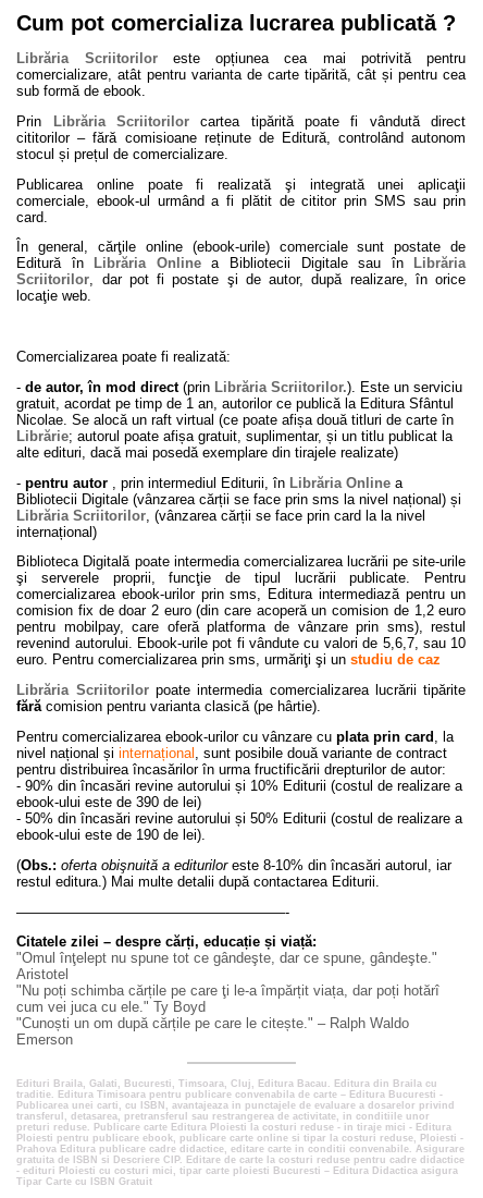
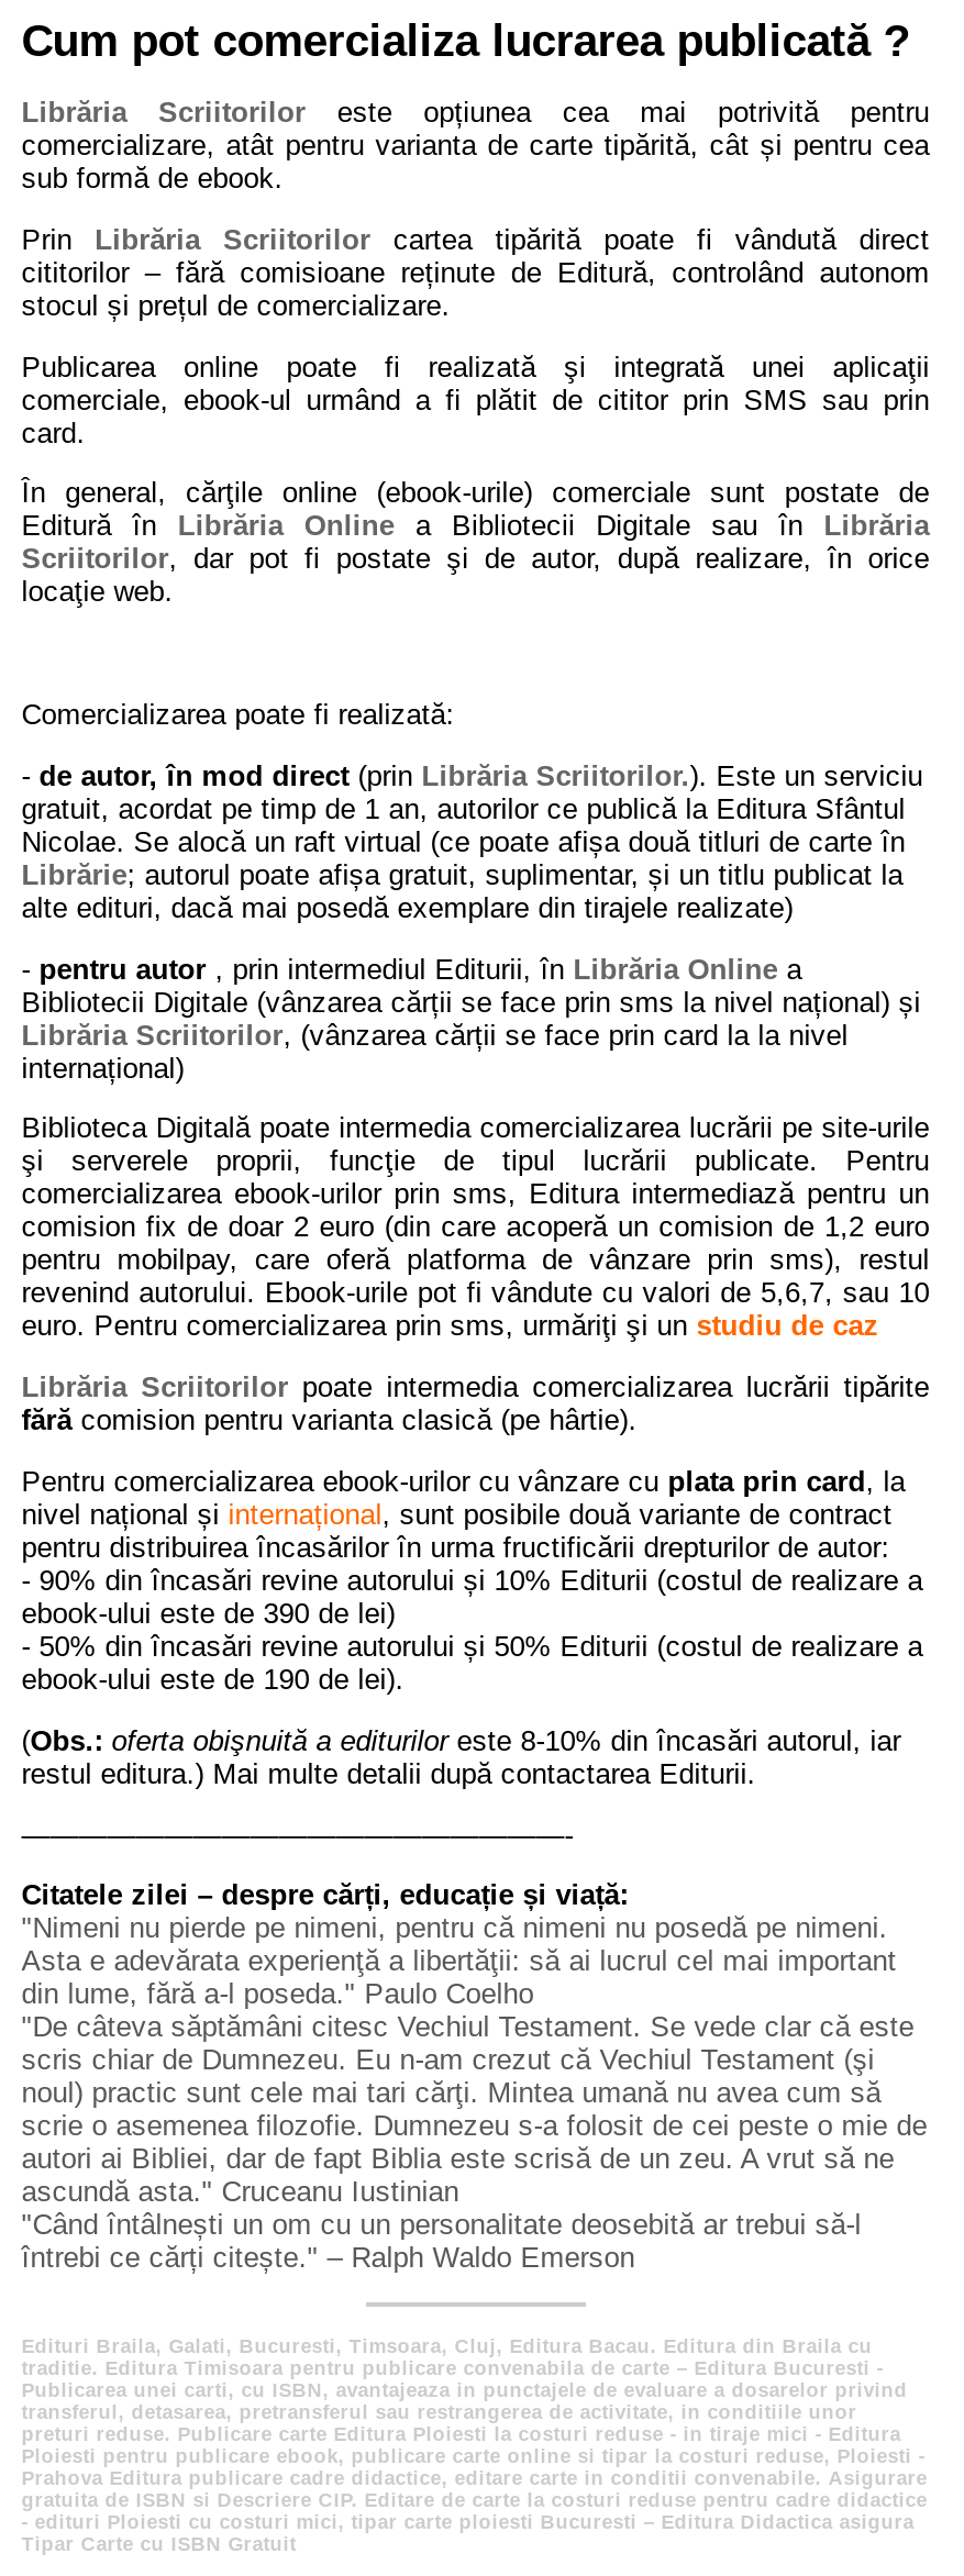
- "Omul înţelept nu spune tot ce gândeşte, dar ce spune, gândeşte."
- Aristotel
- "Nu poți schimba cărțile pe care ţi le-a împărțit viața, dar poți hotărî
- cum vei juca cu ele." Ty Boyd
- "Cunoști un om după cărțile pe care le citește." – Ralph Waldo
- Emerson
+ "Nimeni nu pierde pe nimeni, pentru că nimeni nu posedă pe nimeni.
+ Asta e adevărata experienţă a libertăţii: să ai lucrul cel mai important
+ din lume, fără a-l poseda." Paulo Coelho
+ "De câteva săptămâni citesc Vechiul Testament. Se vede clar că este
+ scris chiar de Dumnezeu. Eu n-am crezut că Vechiul Testament (şi
+ noul) practic sunt cele mai tari cărţi. Mintea umană nu avea cum să
+ scrie o asemenea filozofie. Dumnezeu s-a folosit de cei peste o mie de
+ autori ai Bibliei, dar de fapt Biblia este scrisă de un zeu. A vrut să ne
+ ascundă asta." Cruceanu Iustinian
+ "Când întâlnești un om cu un personalitate deosebită ar trebui să-l
+ întrebi ce cărți citește." – Ralph Waldo Emerson
